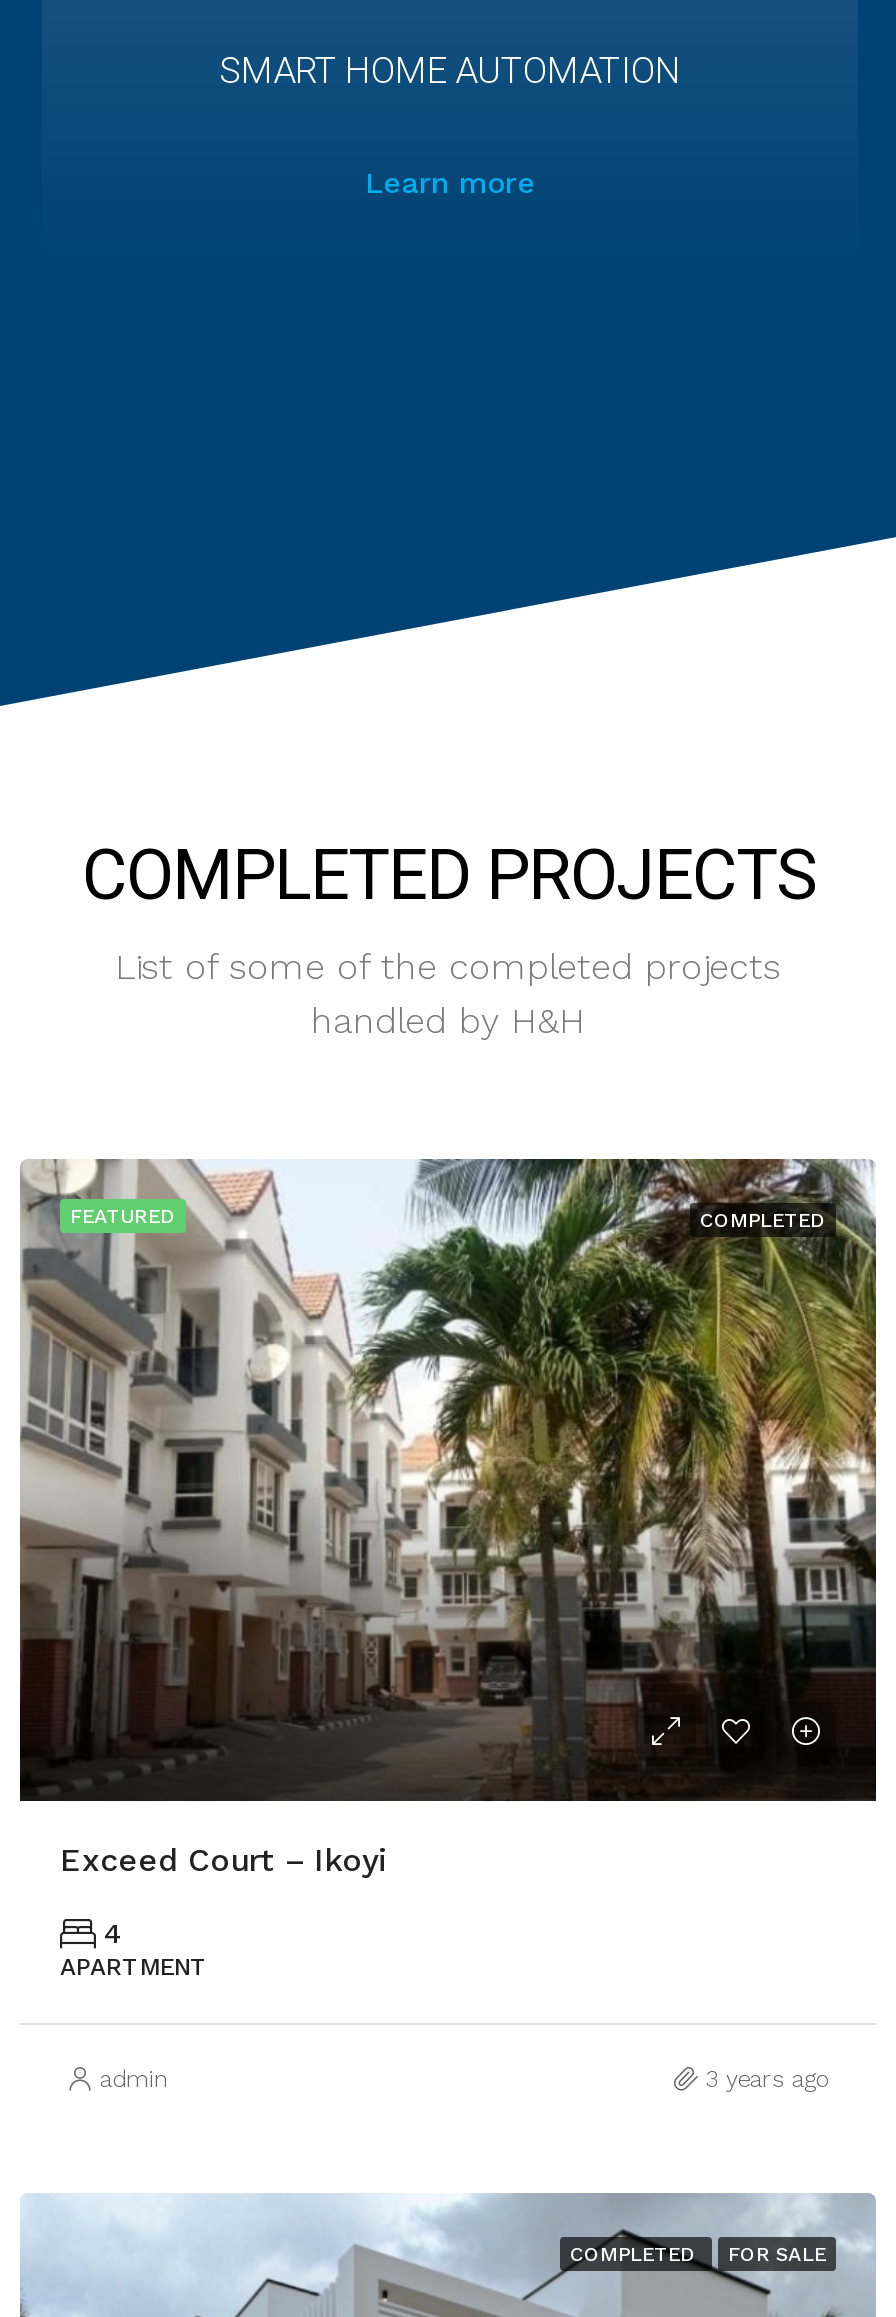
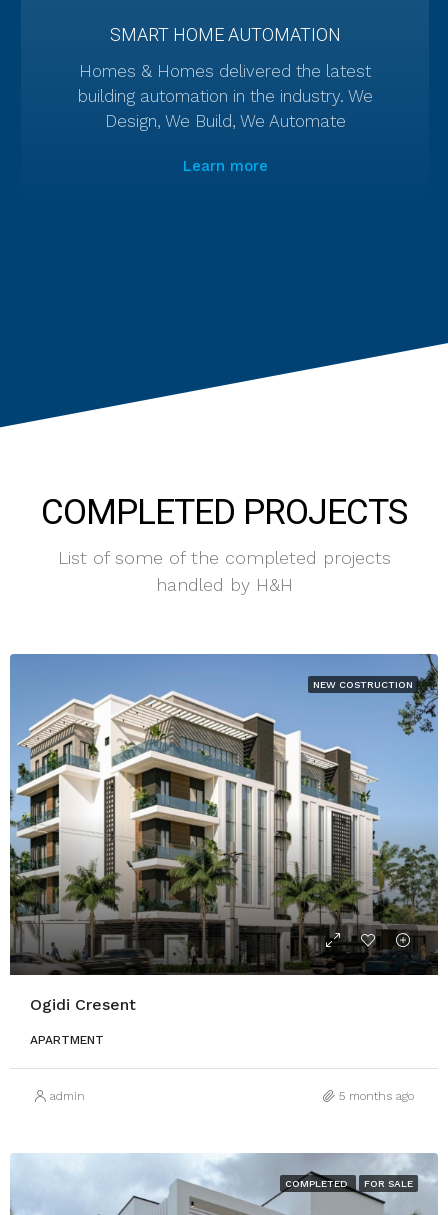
+ Homes & Homes delivered the latest
+ building automation in the industry. We
+ Design, We Build, We Automate

moved down: Learn more | COMPLETED PROJECTS | List of some of the completed projects | handled by H&H

- [image]
- FEATURED
- COMPLETED
+ [image]
+ NEW COSTRUCTION

- Exceed Court – Ikoyi
- 4
+ Ogidi Cresent

- 3 years ago
+ 5 months ago
